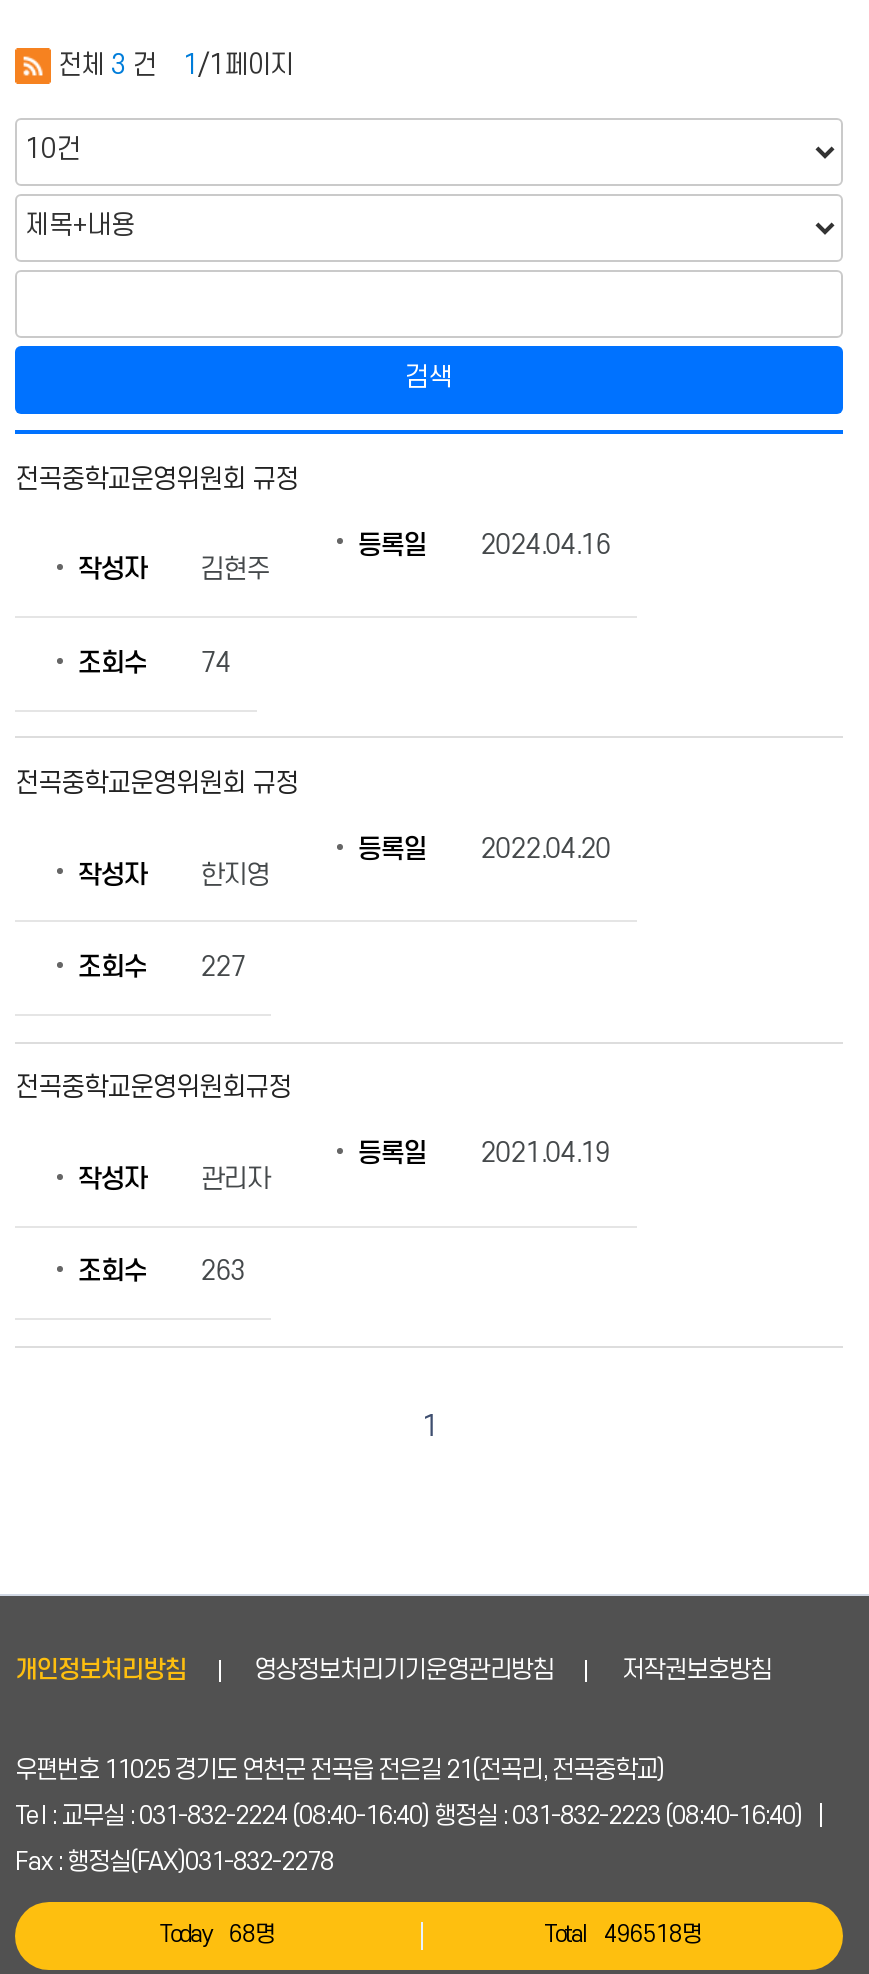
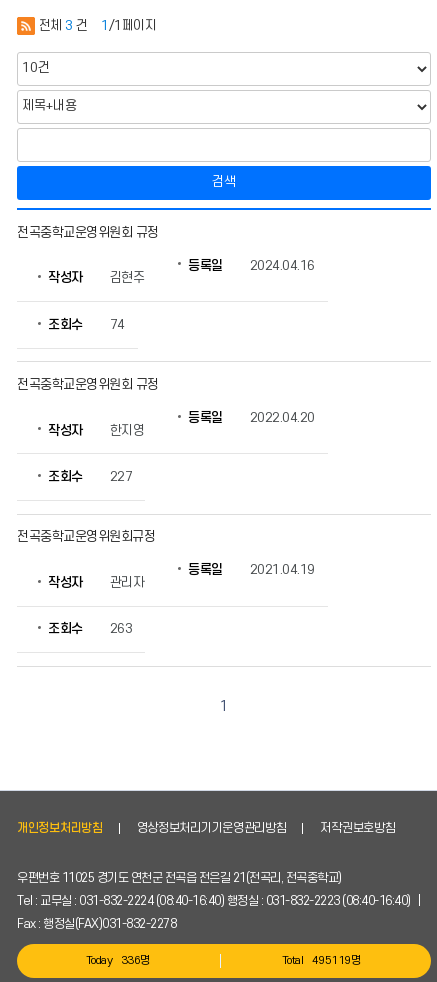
- Today 68명
+ Today 336명

- Total 496518명
+ Total 495119명
